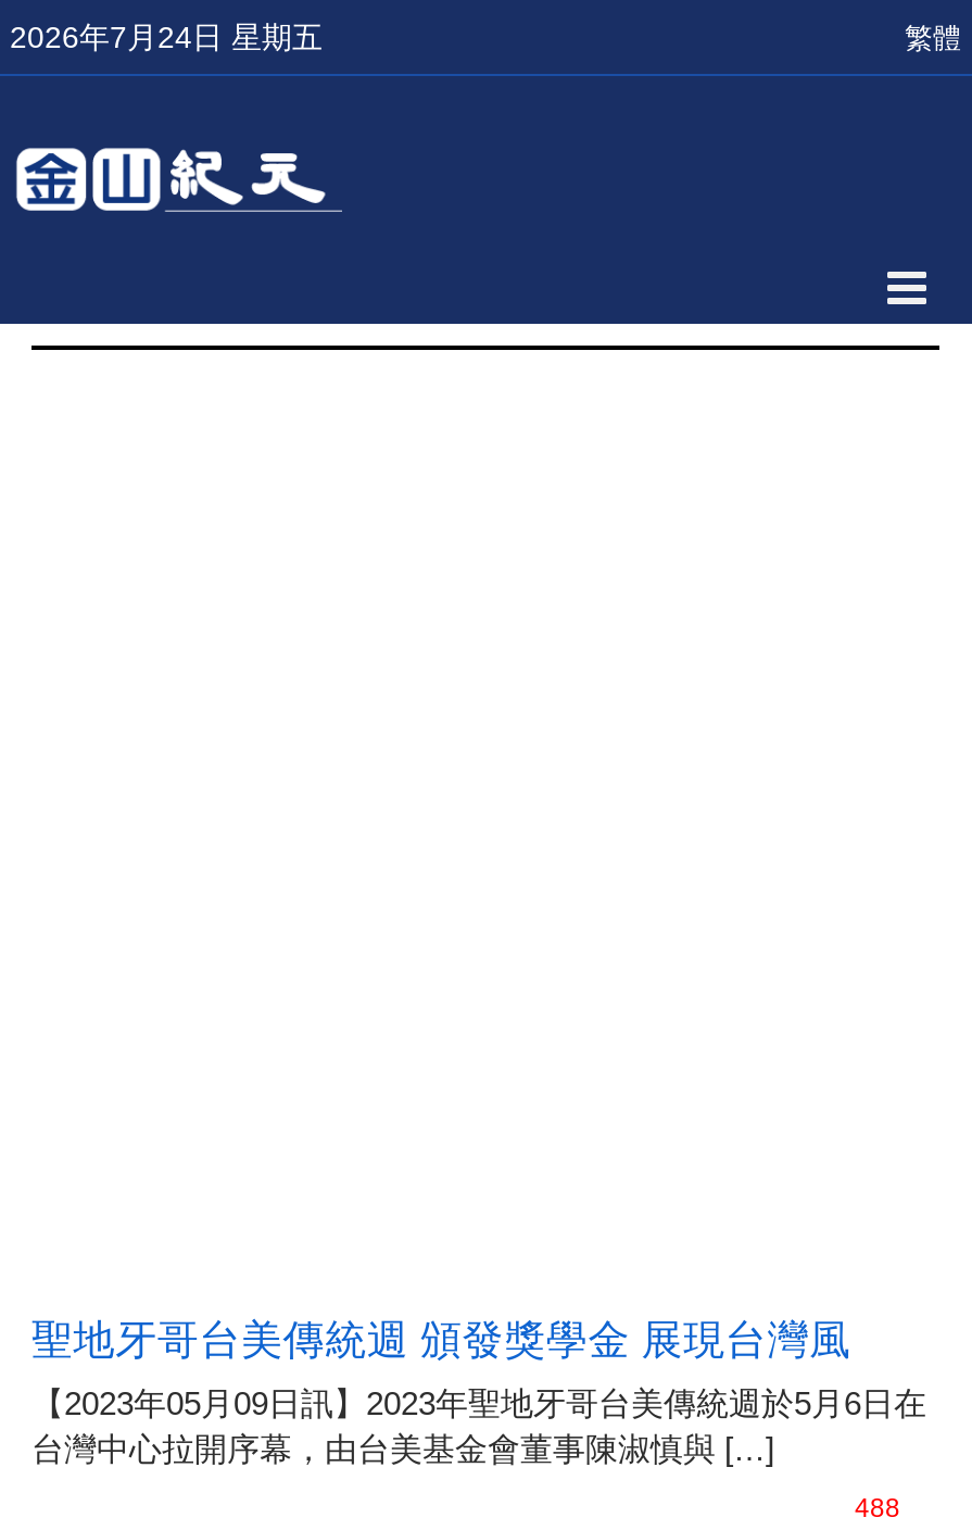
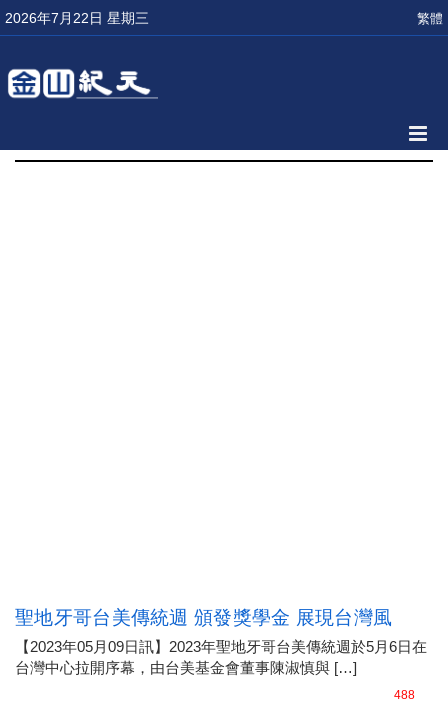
- 2026年7月24日 星期五
+ 2026年7月22日 星期三
